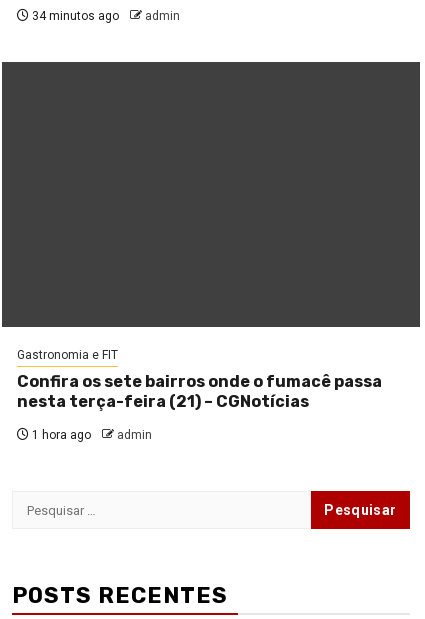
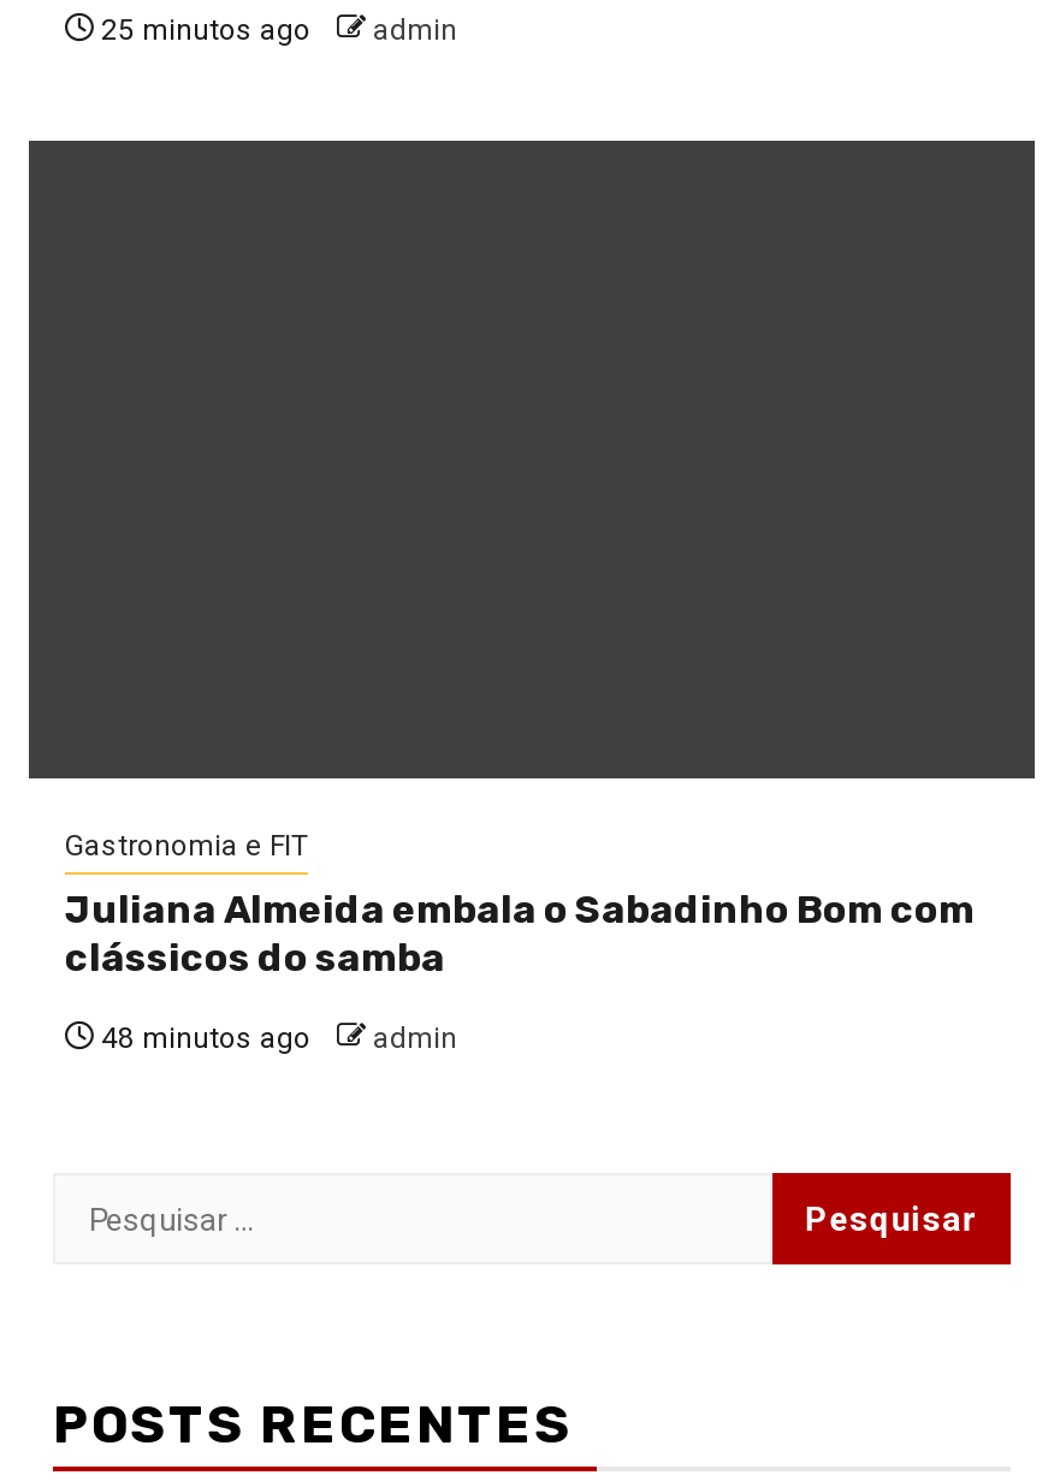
- 34 minutos ago admin
+ 25 minutos ago admin

- Confira os sete bairros onde o fumacê passa
- nesta terça-feira (21) – CGNotícias
+ Juliana Almeida embala o Sabadinho Bom com
+ clássicos do samba

- 1 hora ago admin
+ 48 minutos ago admin
